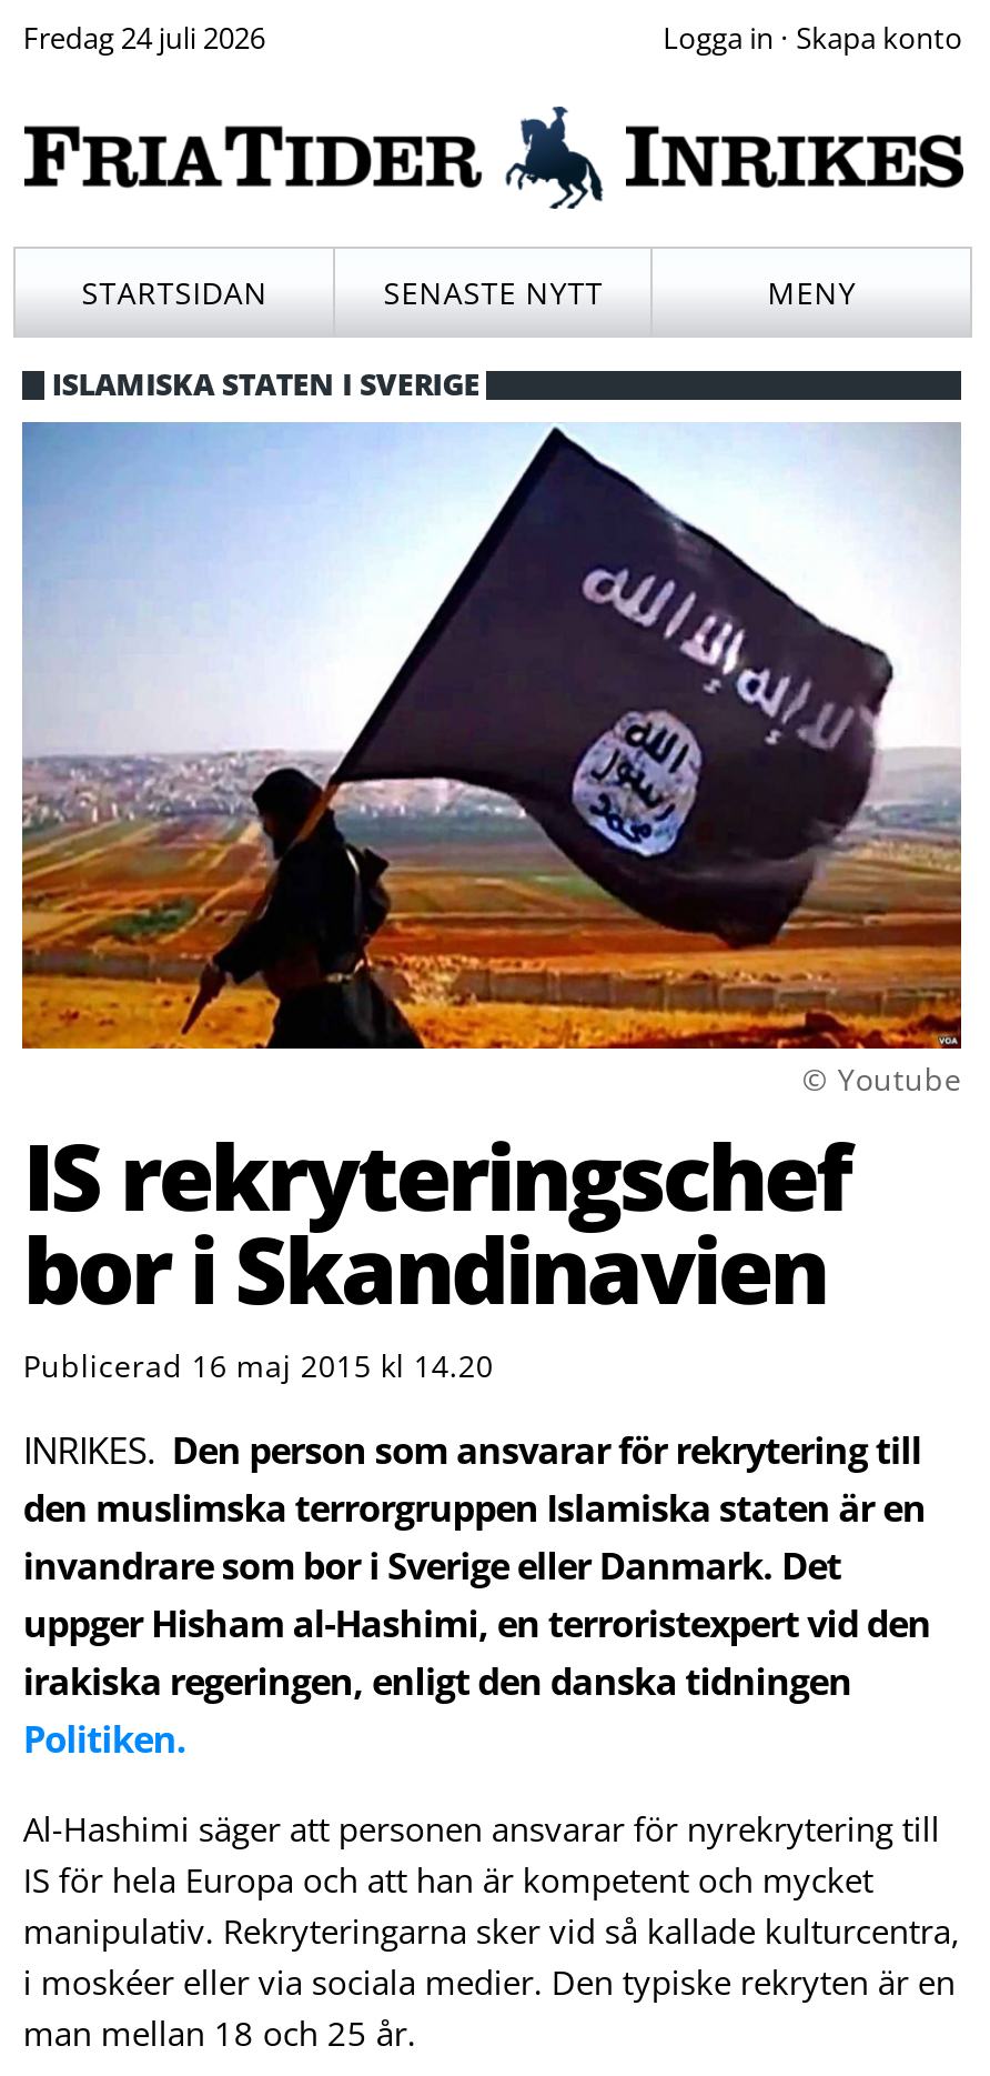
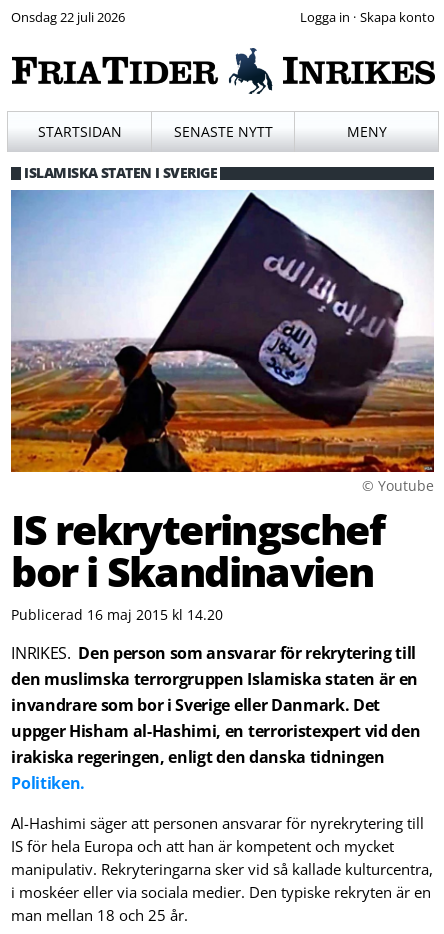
- Fredag 24 juli 2026
+ Onsdag 22 juli 2026
